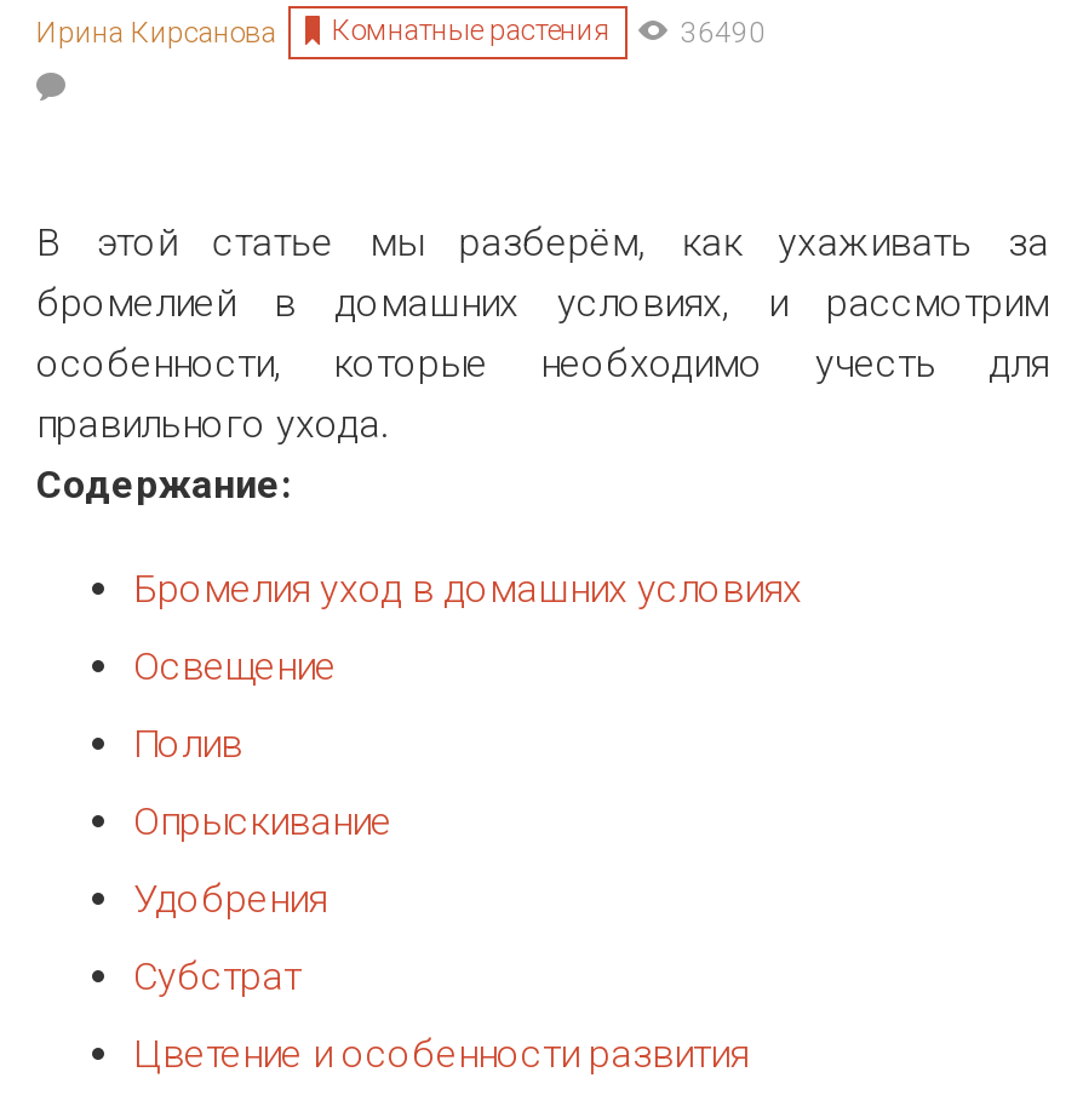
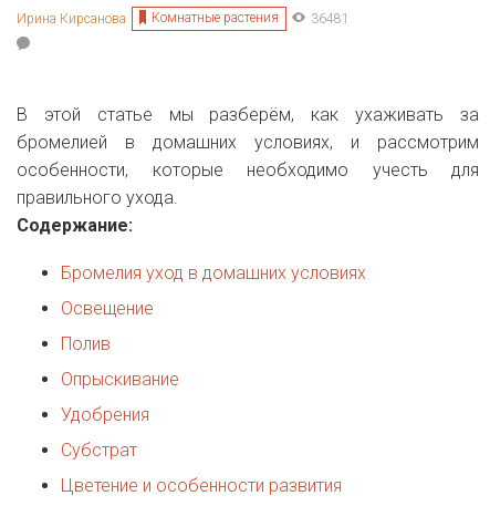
- 36490
+ 36481
